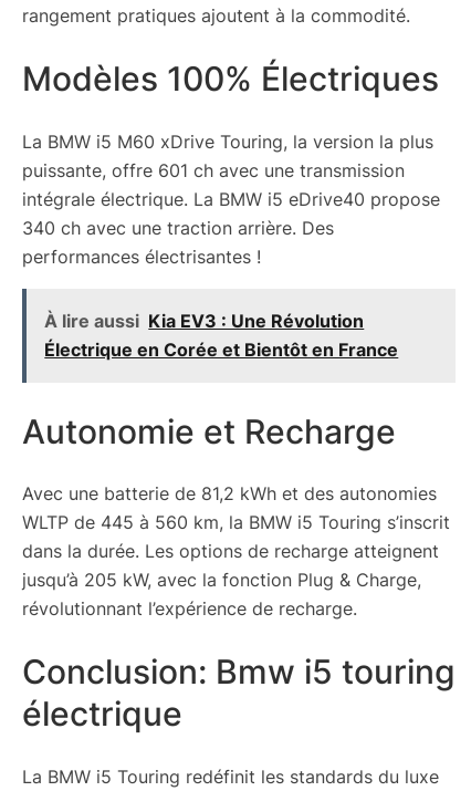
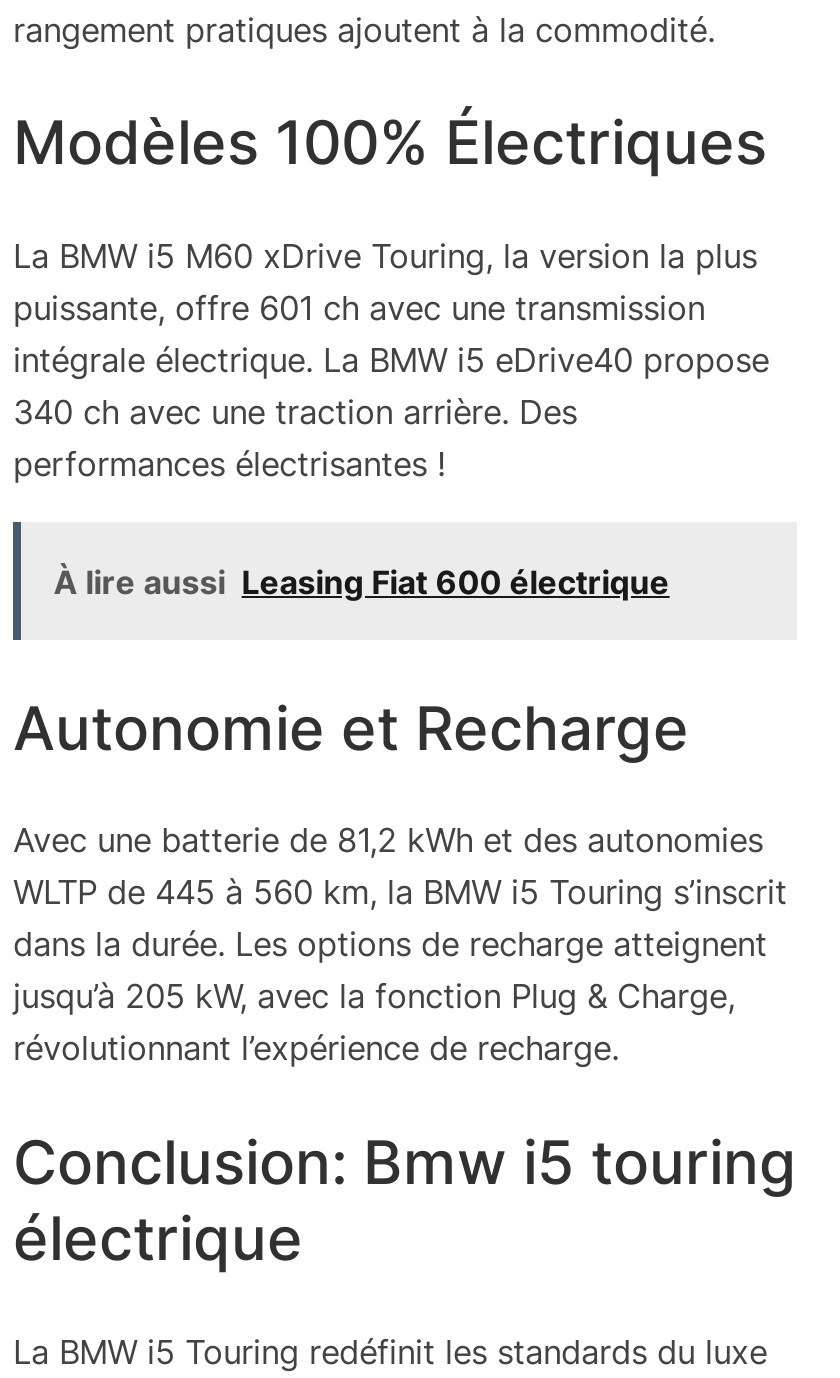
- À lire aussi Kia EV3 : Une Révolution
- Électrique en Corée et Bientôt en France
+ À lire aussi Leasing Fiat 600 électrique
